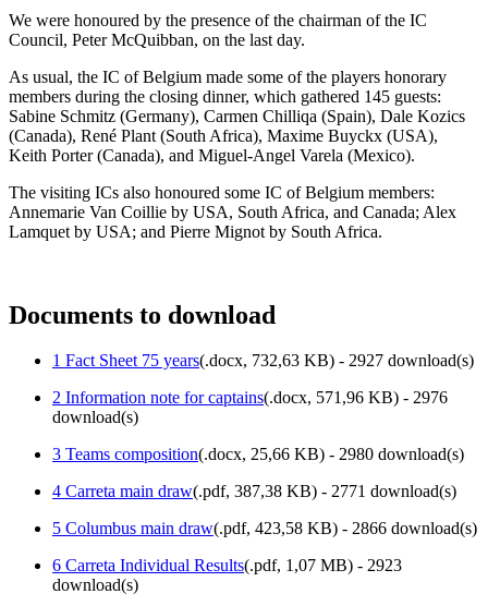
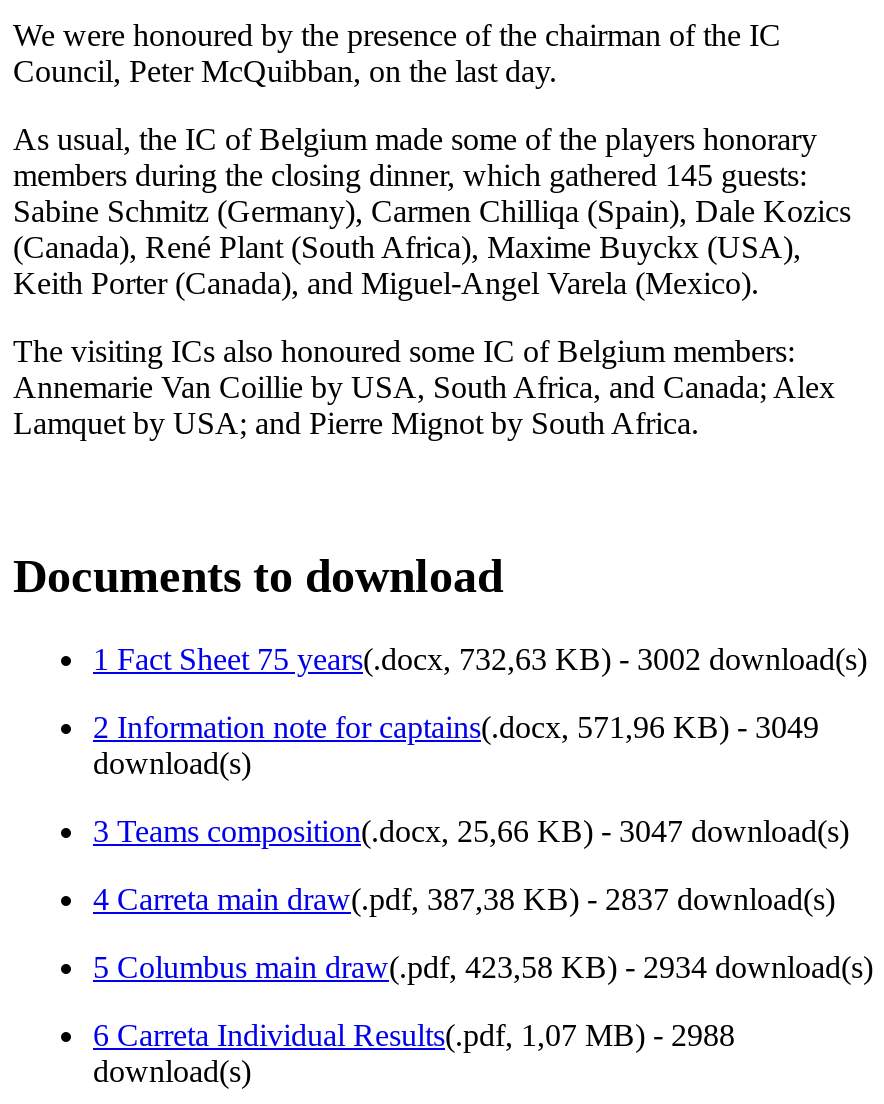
- 1 Fact Sheet 75 years(.docx, 732,63 KB) - 2927 download(s)
+ 1 Fact Sheet 75 years(.docx, 732,63 KB) - 3002 download(s)

- 2 Information note for captains(.docx, 571,96 KB) - 2976
+ 2 Information note for captains(.docx, 571,96 KB) - 3049

- 3 Teams composition(.docx, 25,66 KB) - 2980 download(s)
+ 3 Teams composition(.docx, 25,66 KB) - 3047 download(s)

- 4 Carreta main draw(.pdf, 387,38 KB) - 2771 download(s)
+ 4 Carreta main draw(.pdf, 387,38 KB) - 2837 download(s)

- 5 Columbus main draw(.pdf, 423,58 KB) - 2866 download(s)
+ 5 Columbus main draw(.pdf, 423,58 KB) - 2934 download(s)

- 6 Carreta Individual Results(.pdf, 1,07 MB) - 2923
+ 6 Carreta Individual Results(.pdf, 1,07 MB) - 2988
